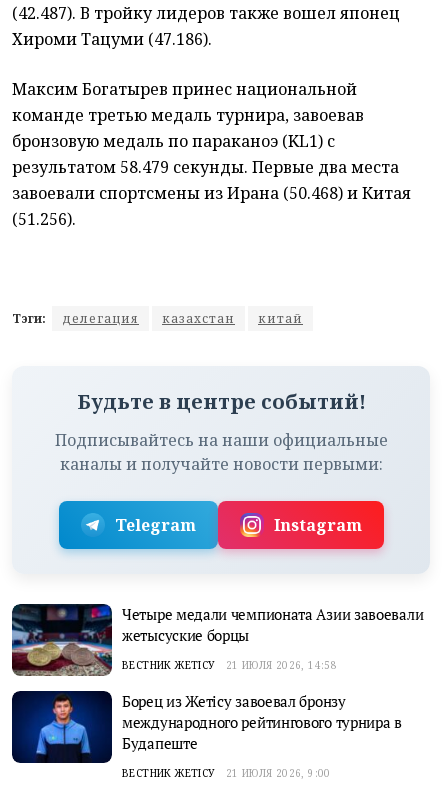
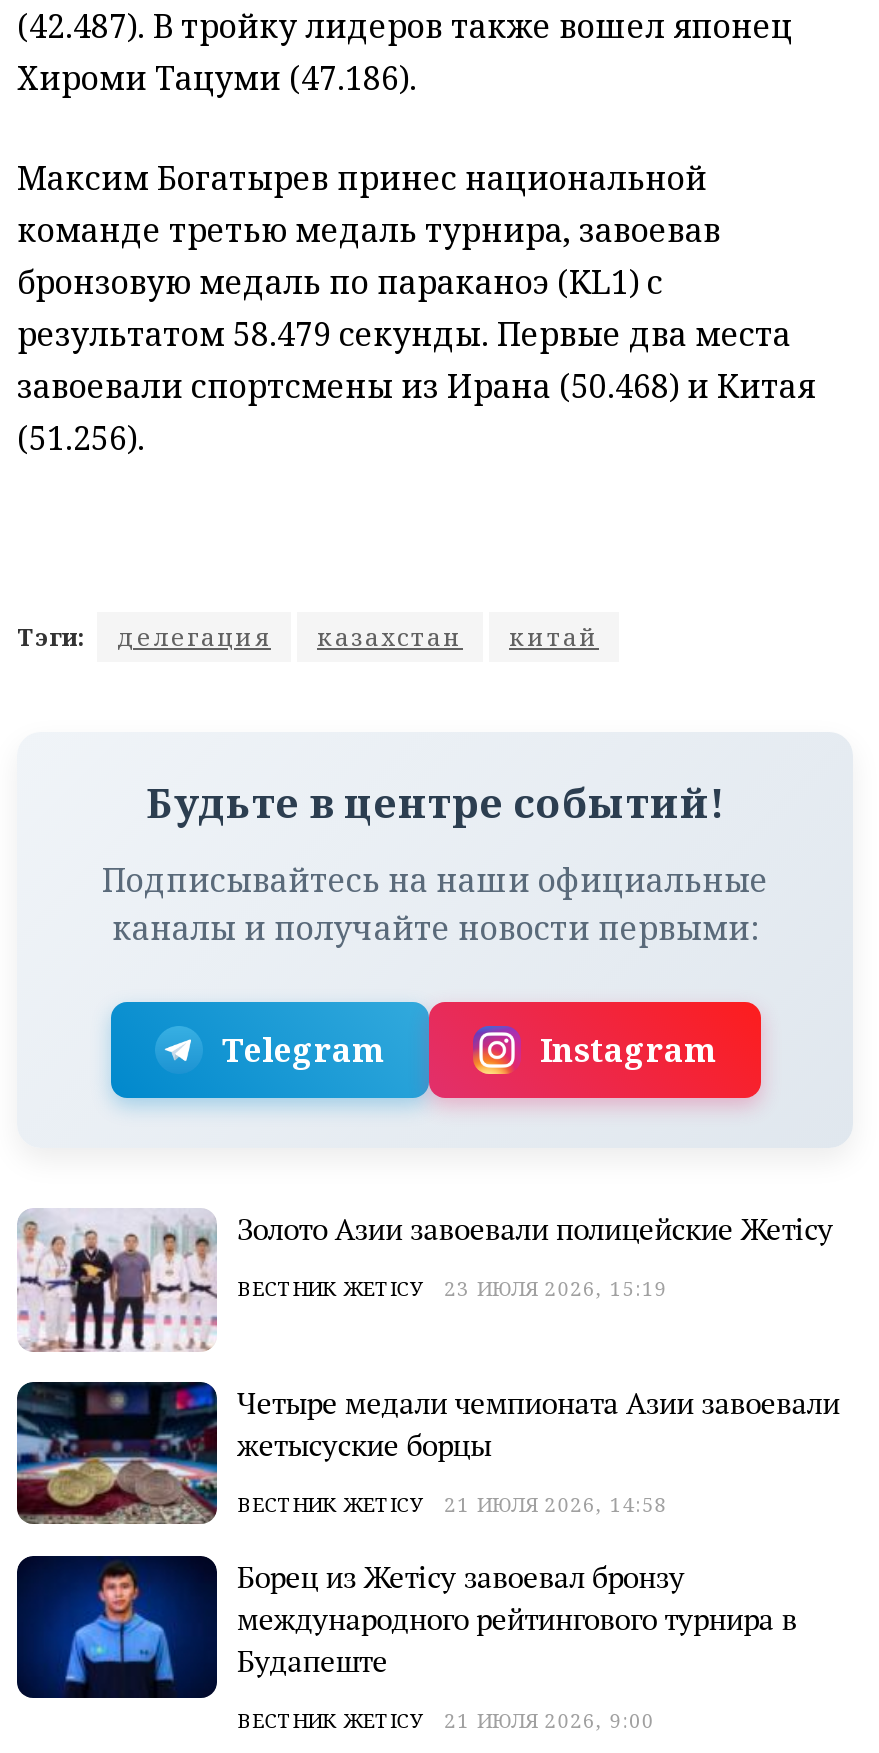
+ [image]
+ Золото Азии завоевали полицейские Жетісу
+ ВЕСТНИК ЖЕТІСУ
+ 23 ИЮЛЯ 2026, 15:19
